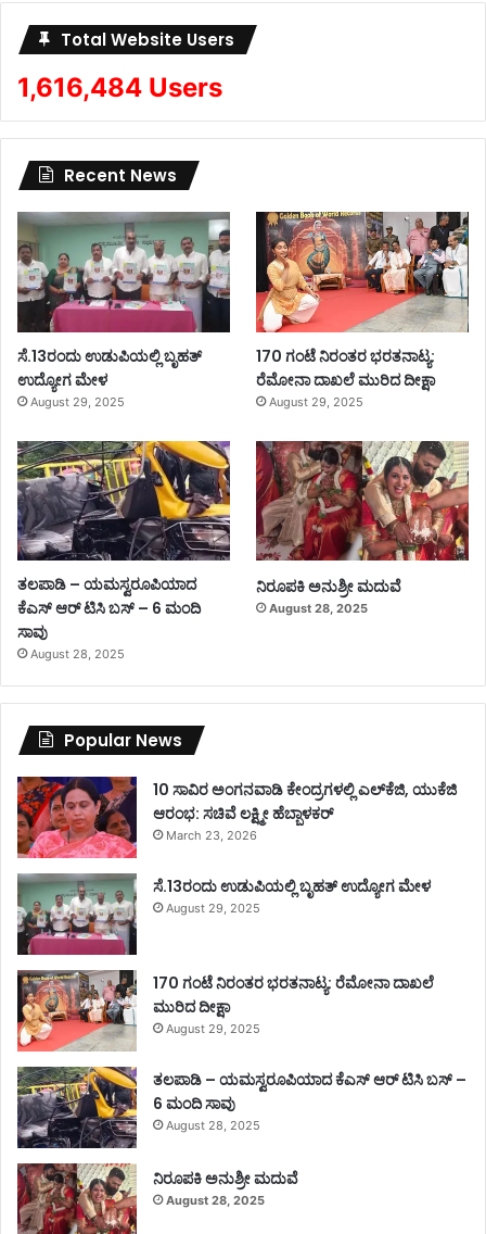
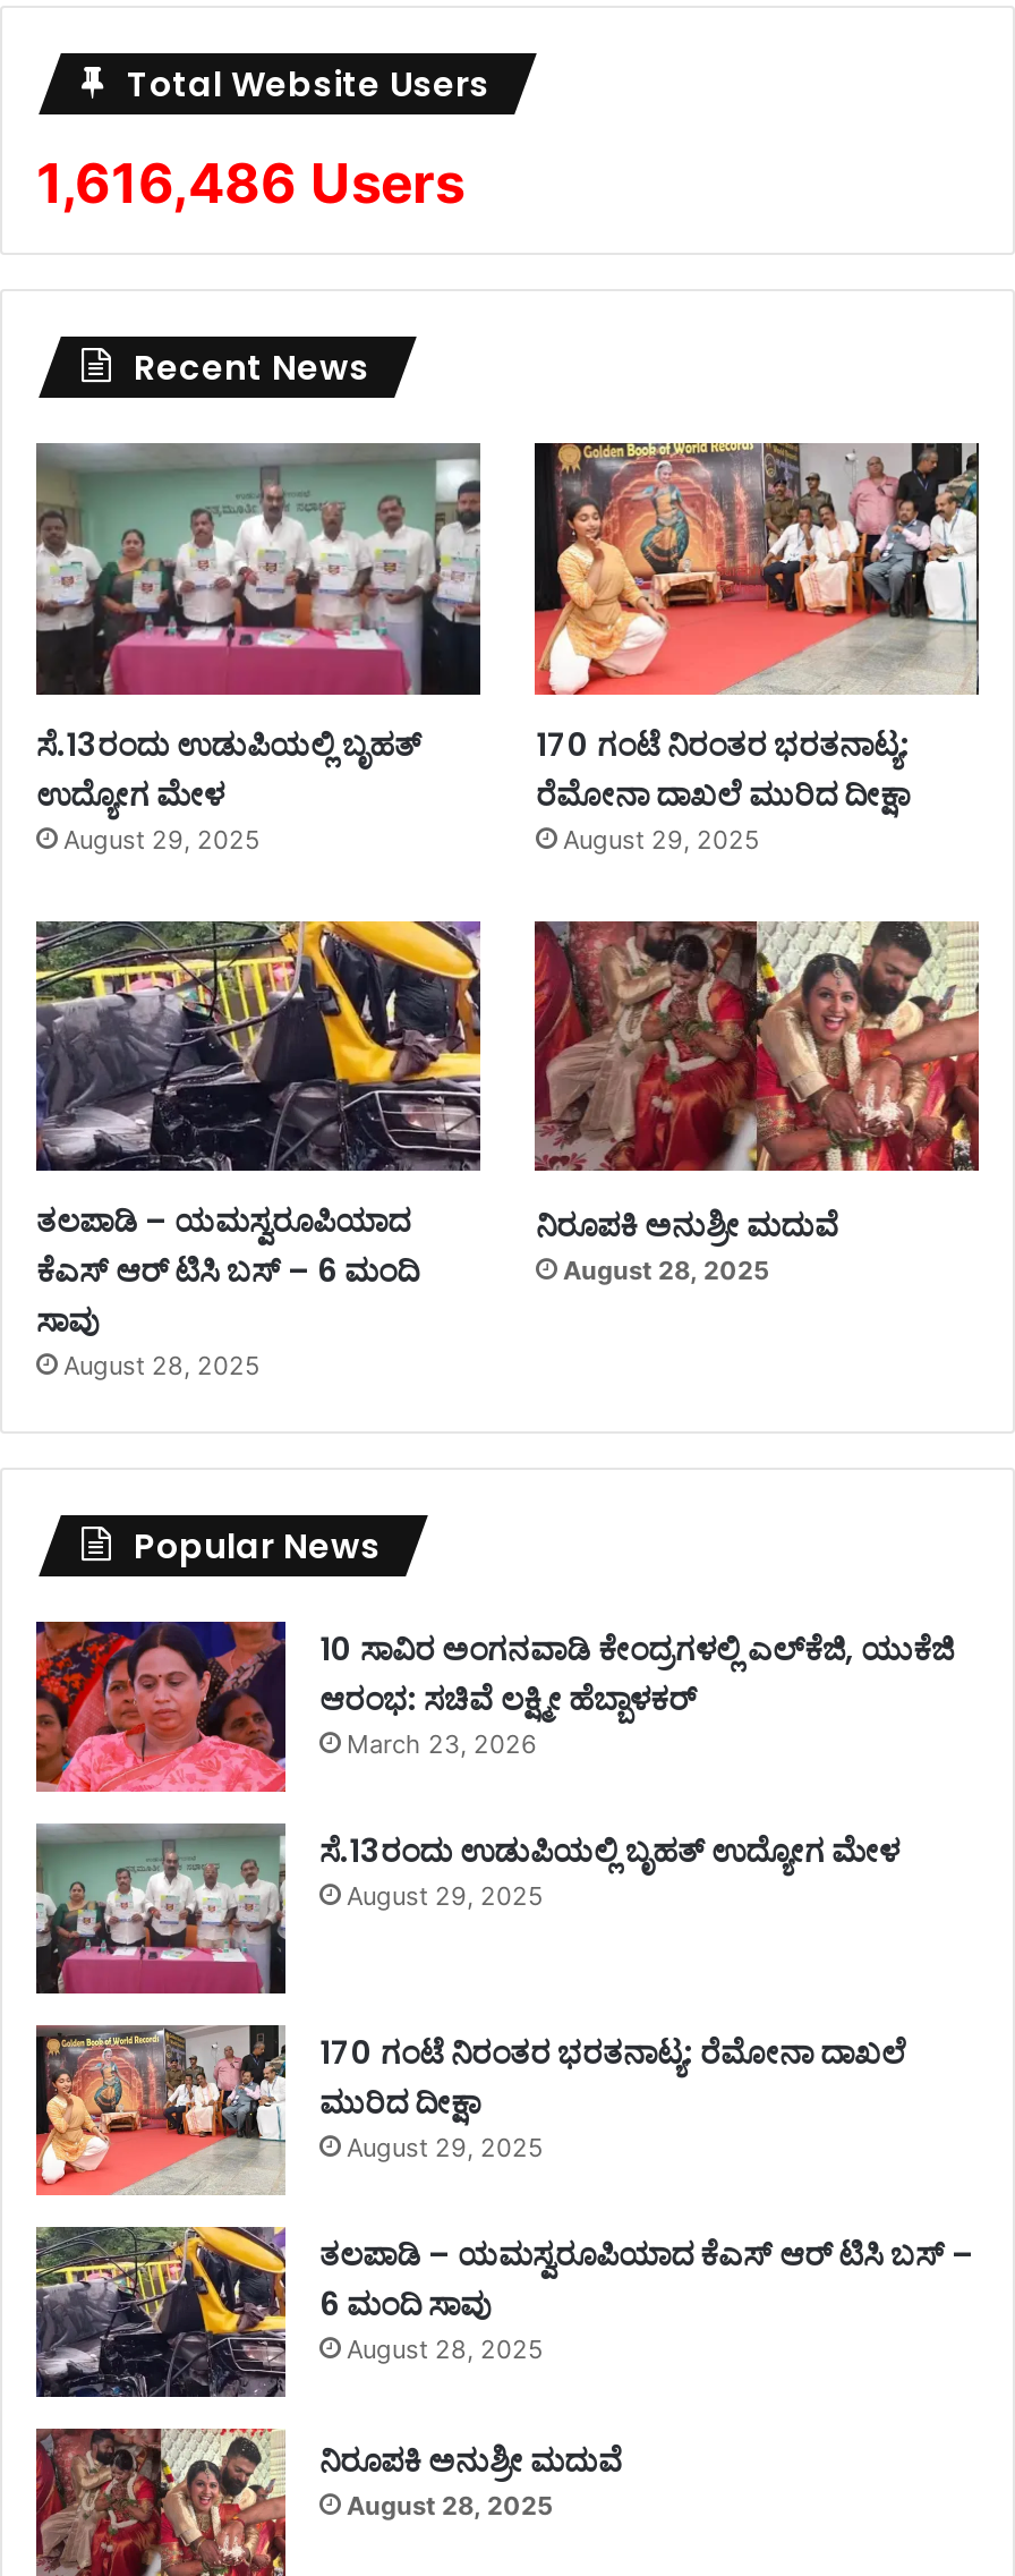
- 1,616,484 Users
+ 1,616,486 Users
